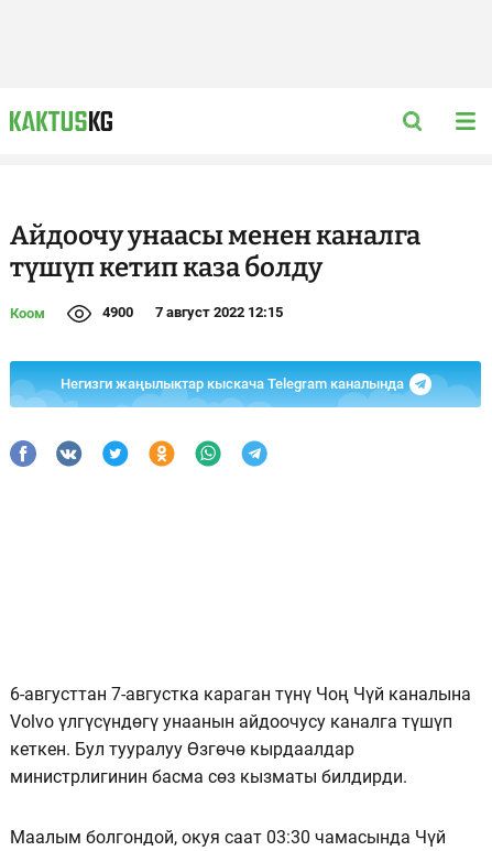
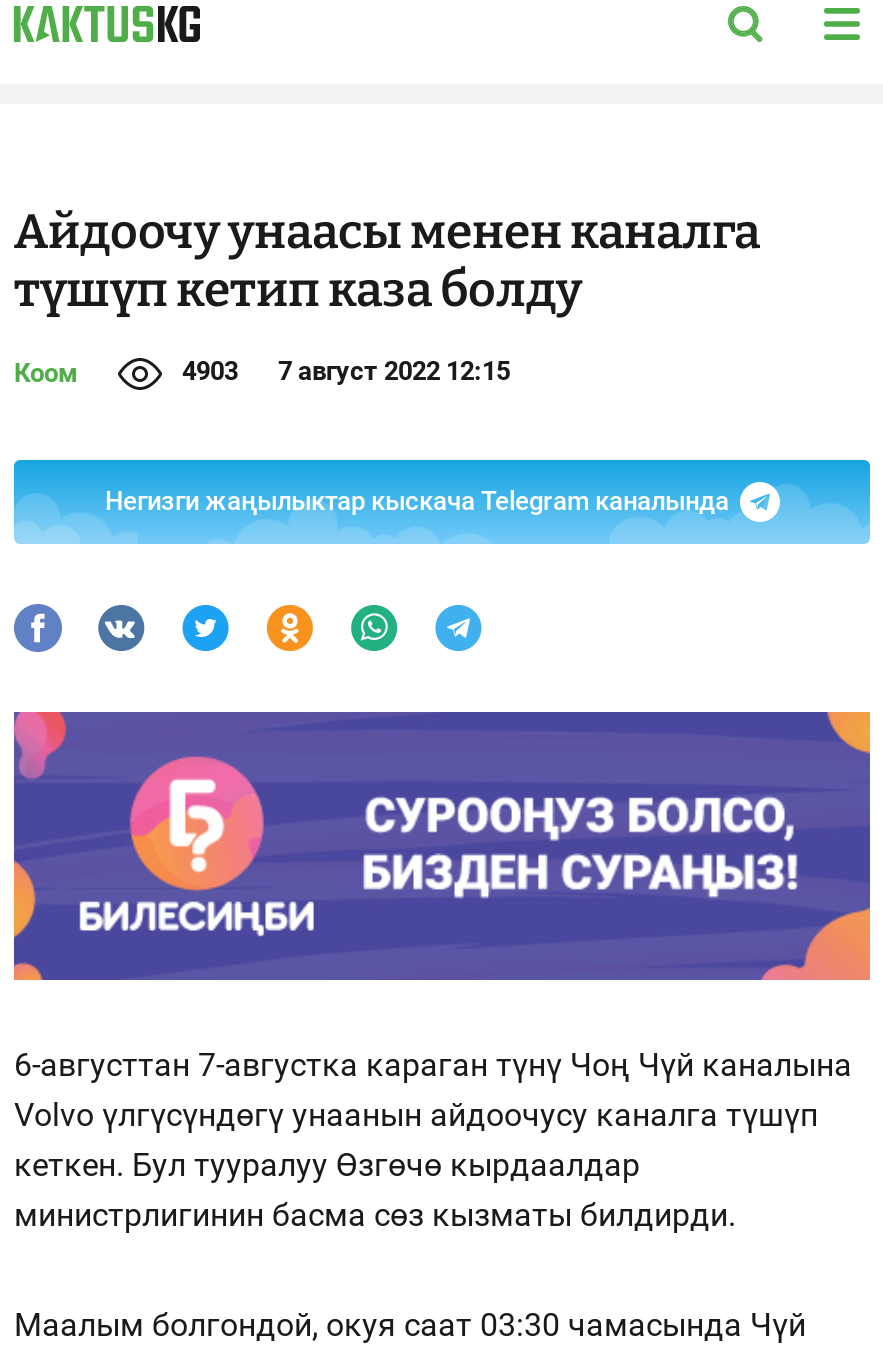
- 4900 7 август 2022 12:15
+ 4903 7 август 2022 12:15

+ [image]
